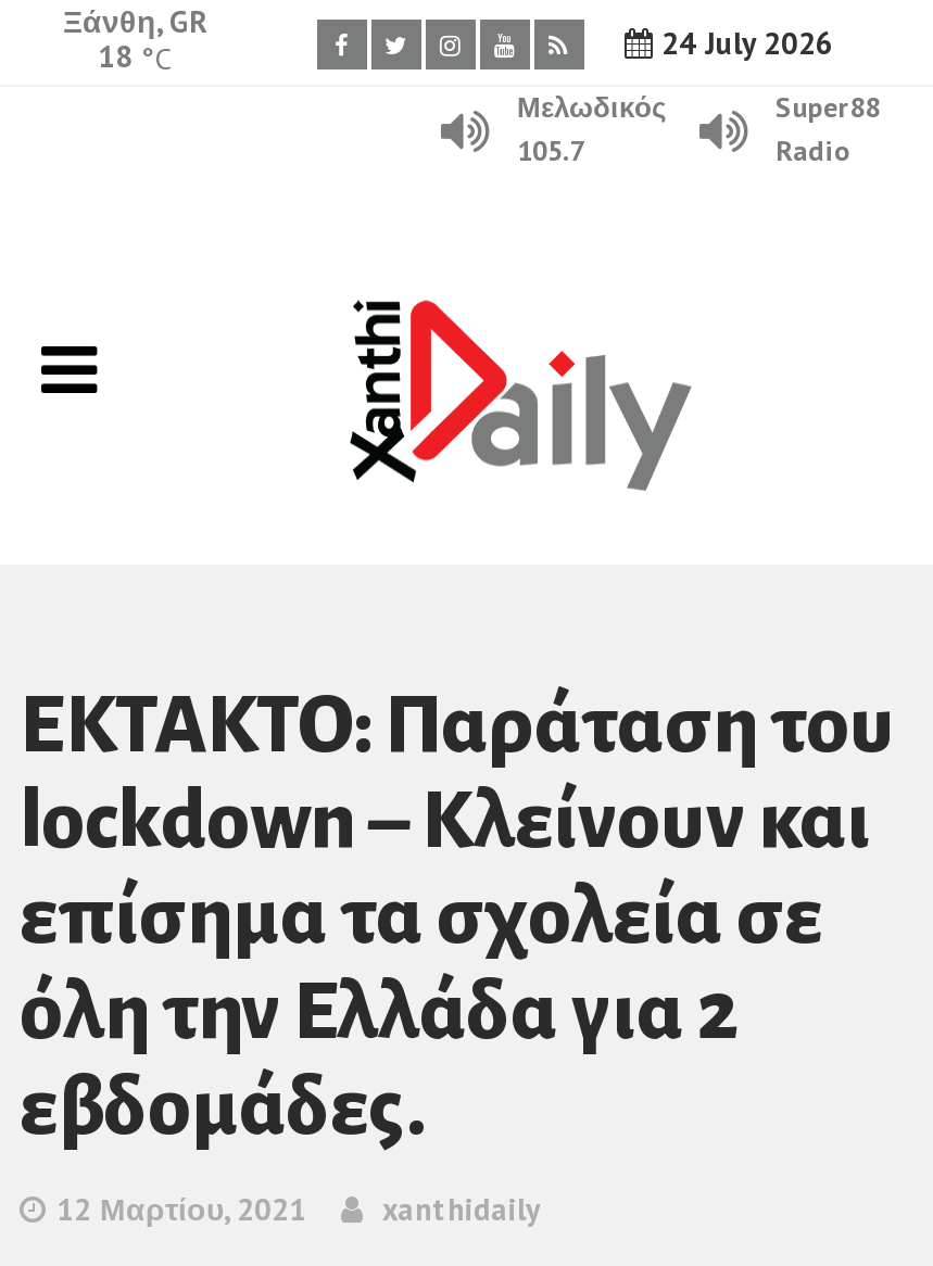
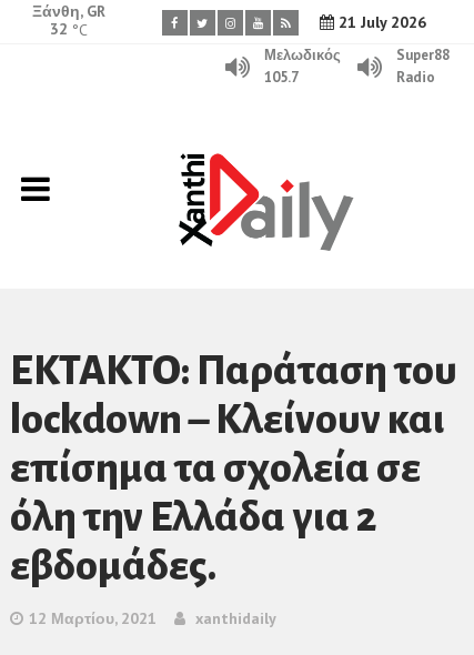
- 24 July 2026
+ 21 July 2026

- 18 °C
+ 32 °C
